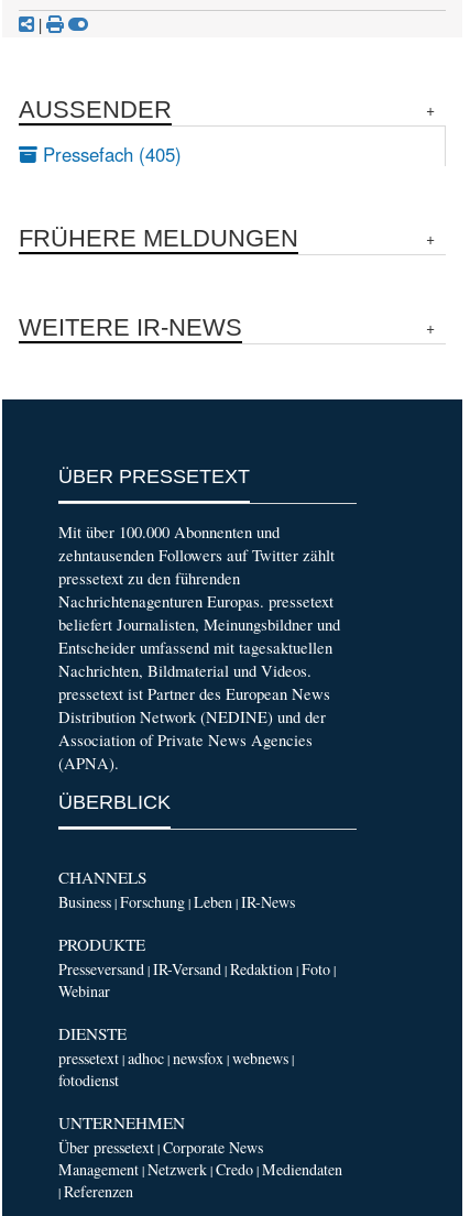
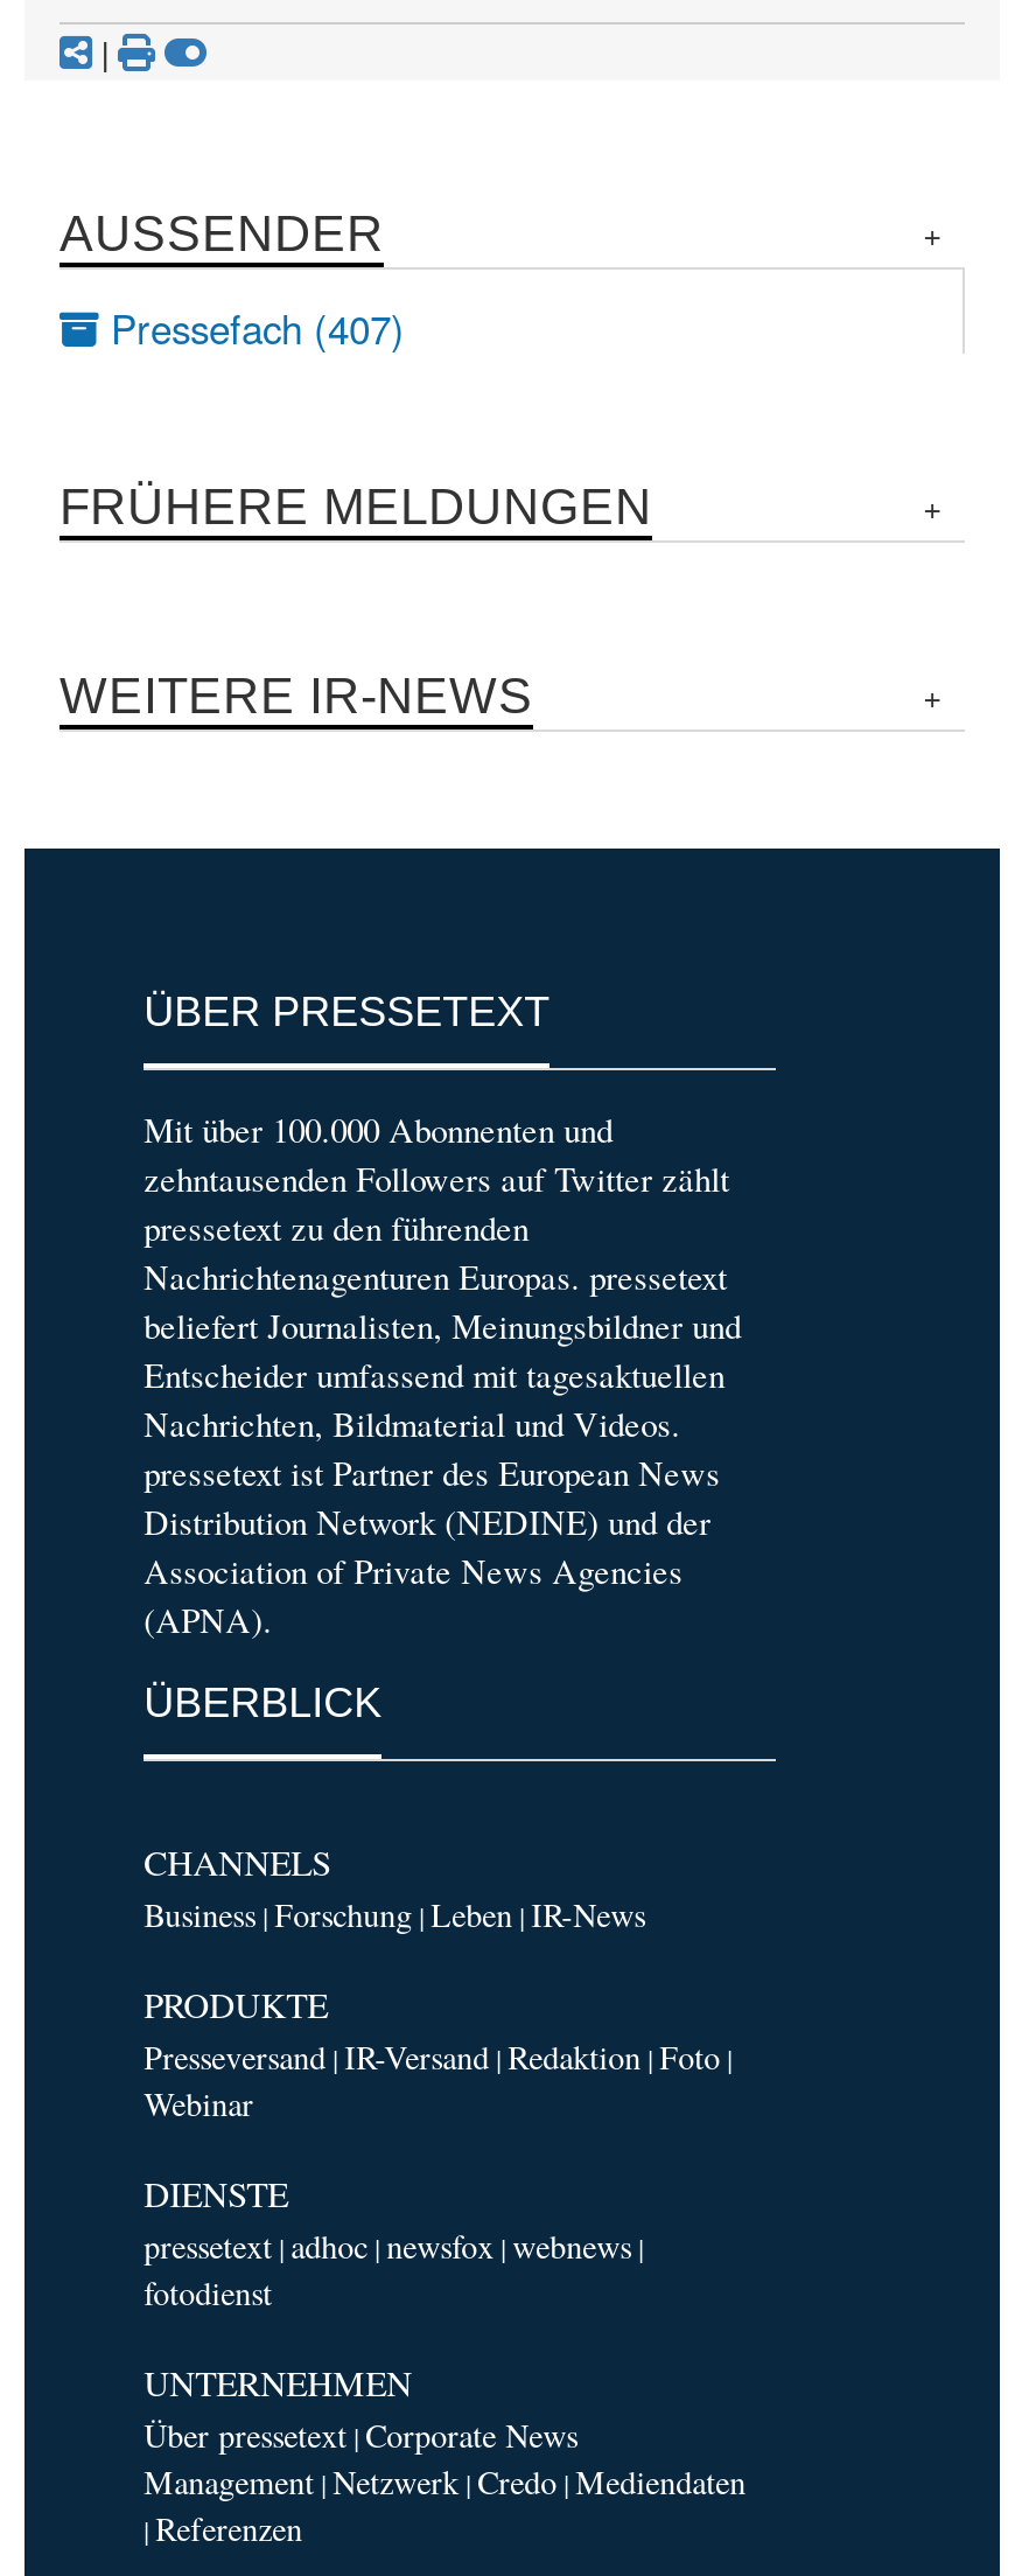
- Pressefach (405)
+ Pressefach (407)
